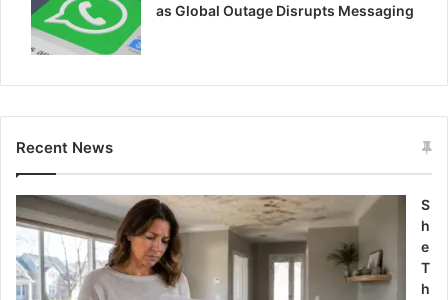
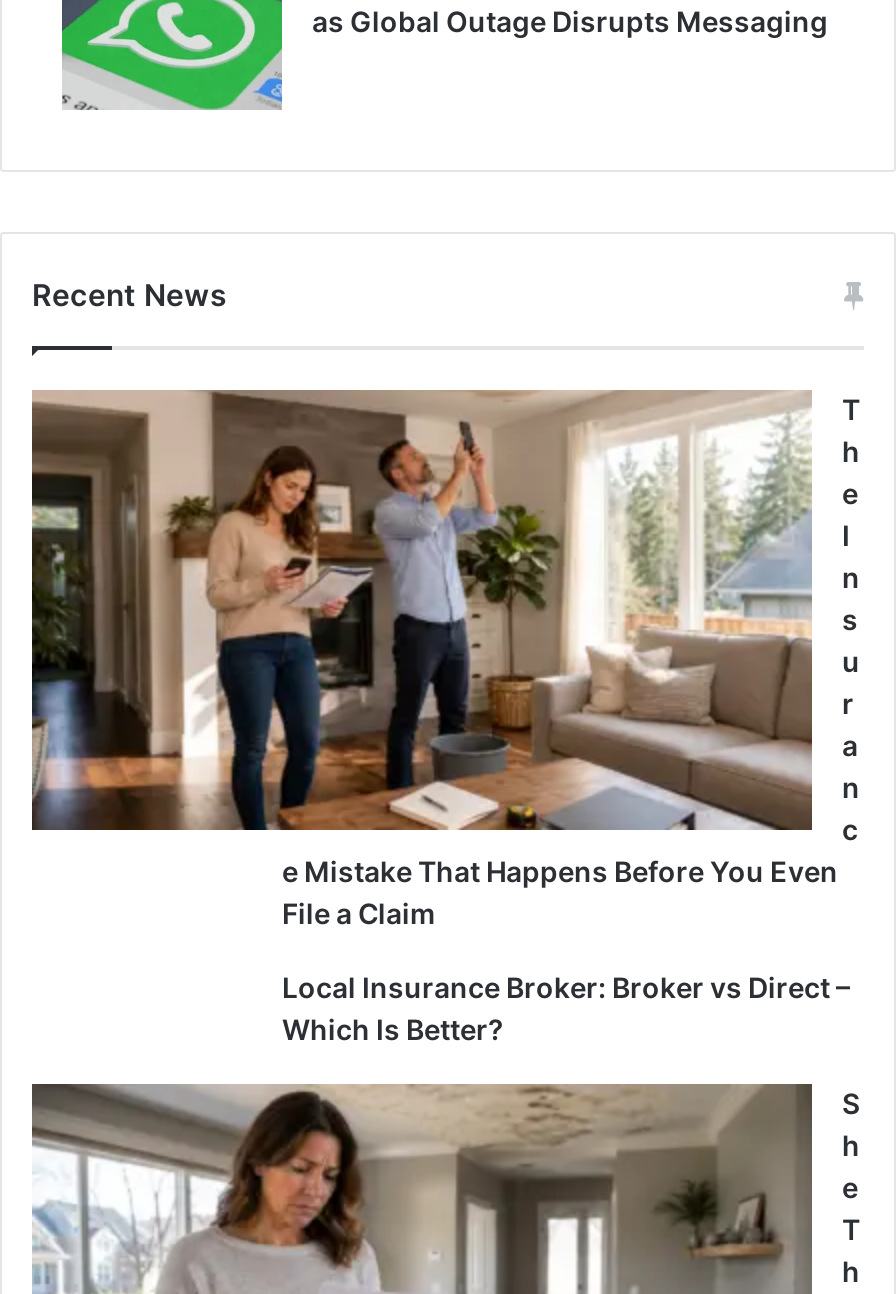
+ [image]
+ T
+ h
+ e
+ I
+ n
+ s
+ u
+ r
+ a
+ n
+ c
+ e Mistake That Happens Before You Even
+ File a Claim
+ Local Insurance Broker: Broker vs Direct –
+ Which Is Better?
